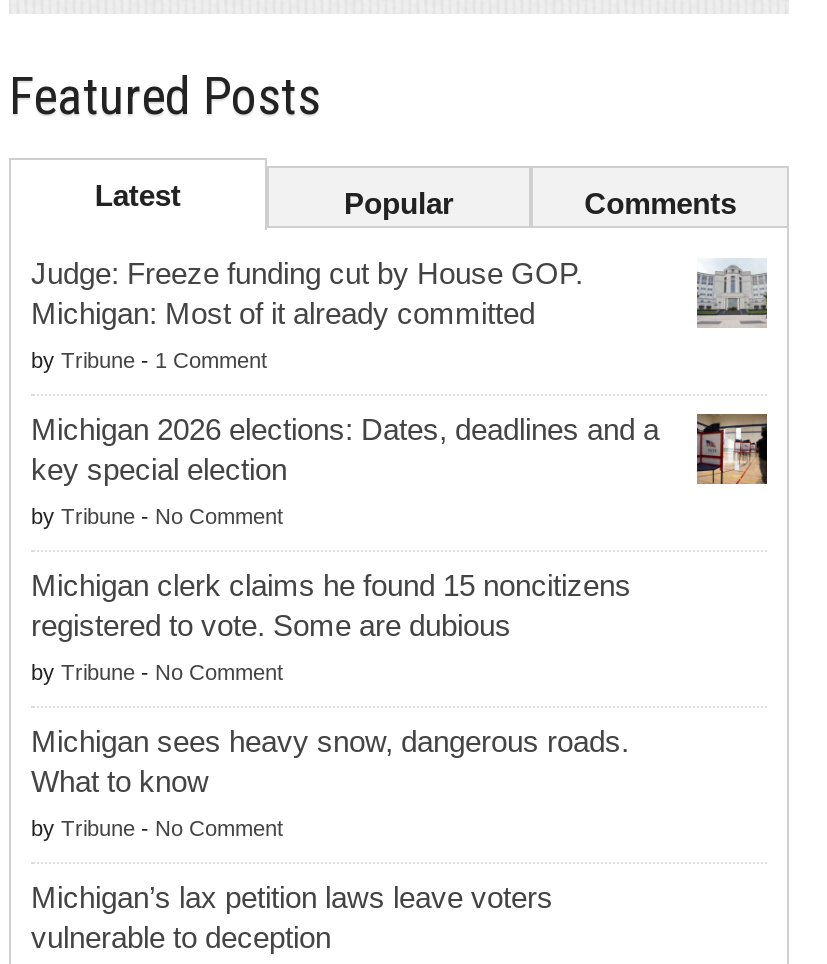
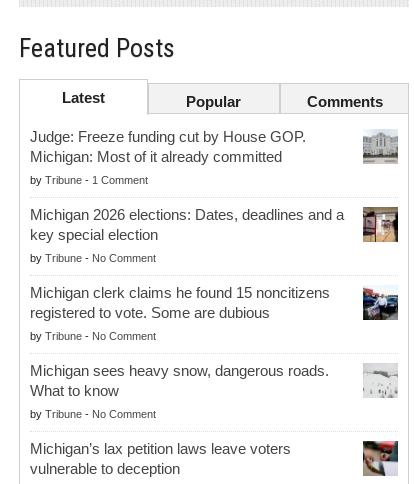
+ [image]

+ [image]

+ [image]
